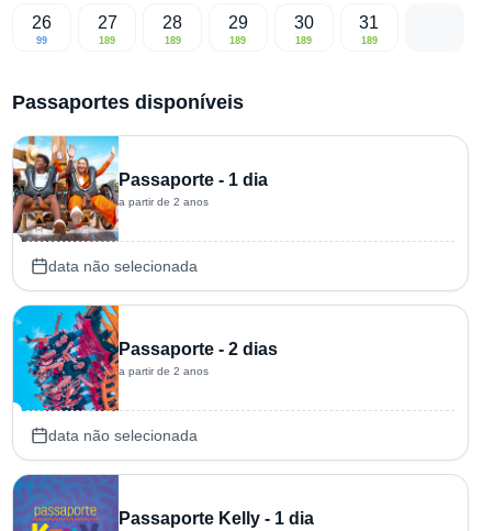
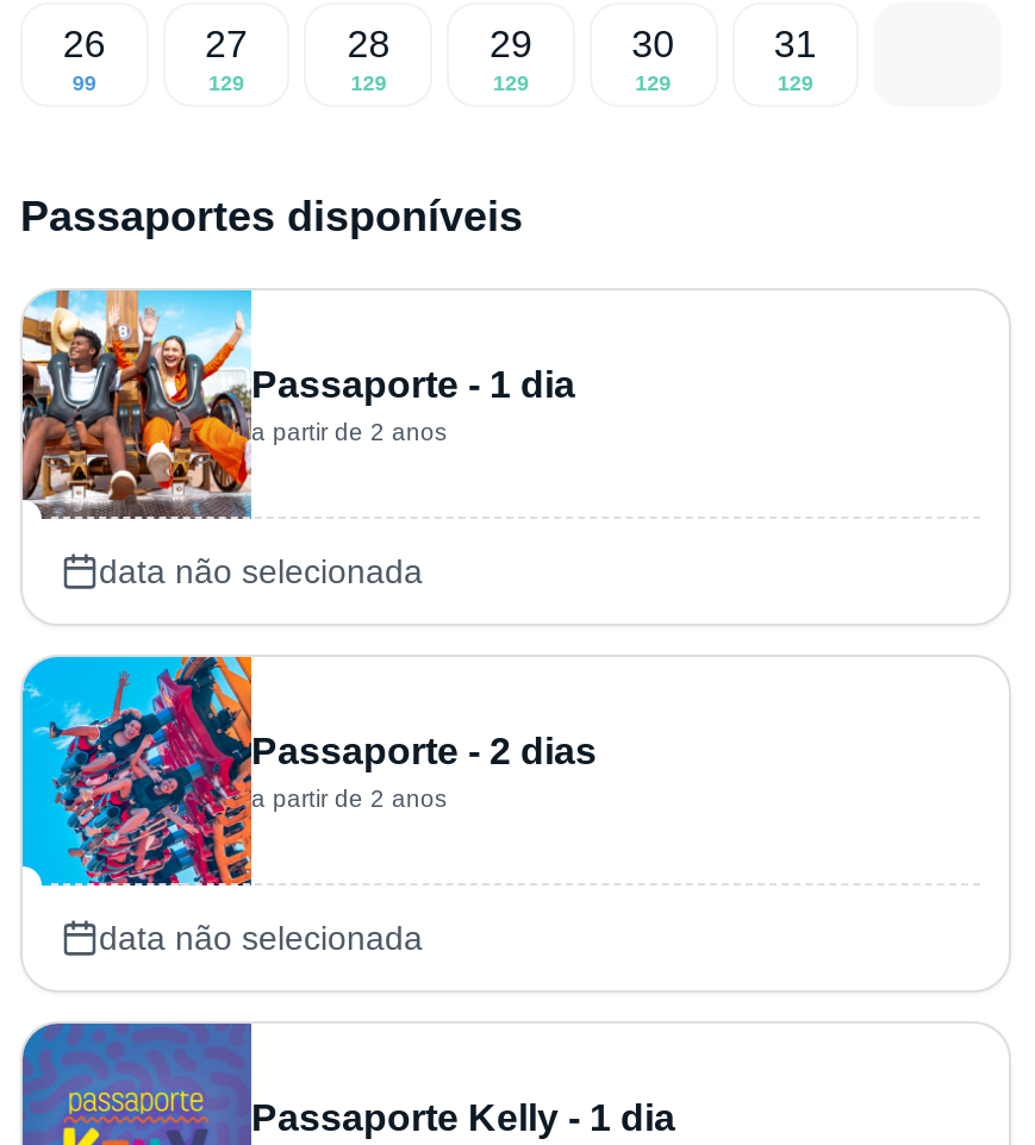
- 189
+ 129

- 189
+ 129

- 189
+ 129

- 189
+ 129

- 189
+ 129
